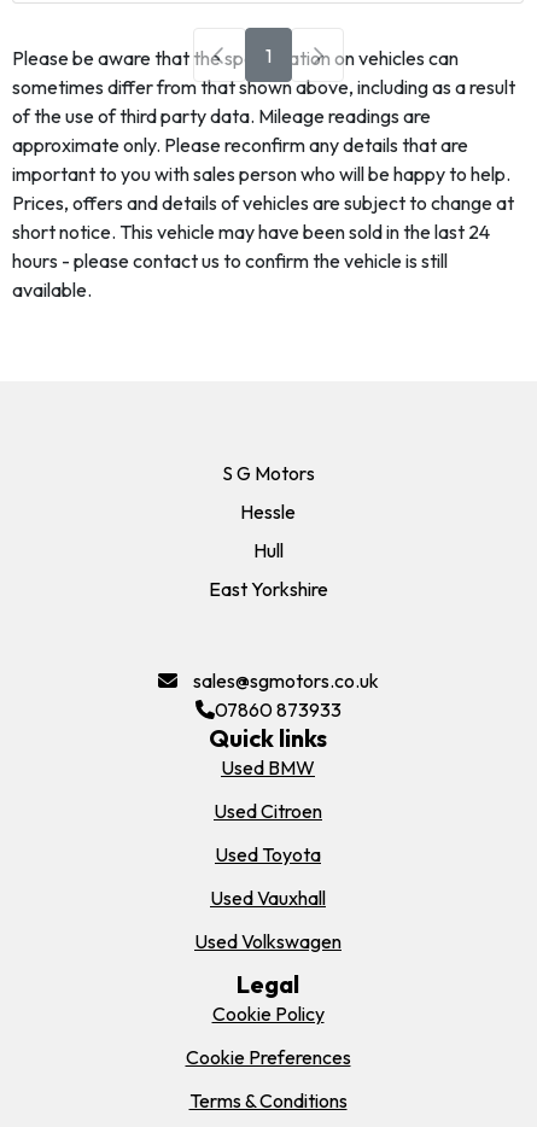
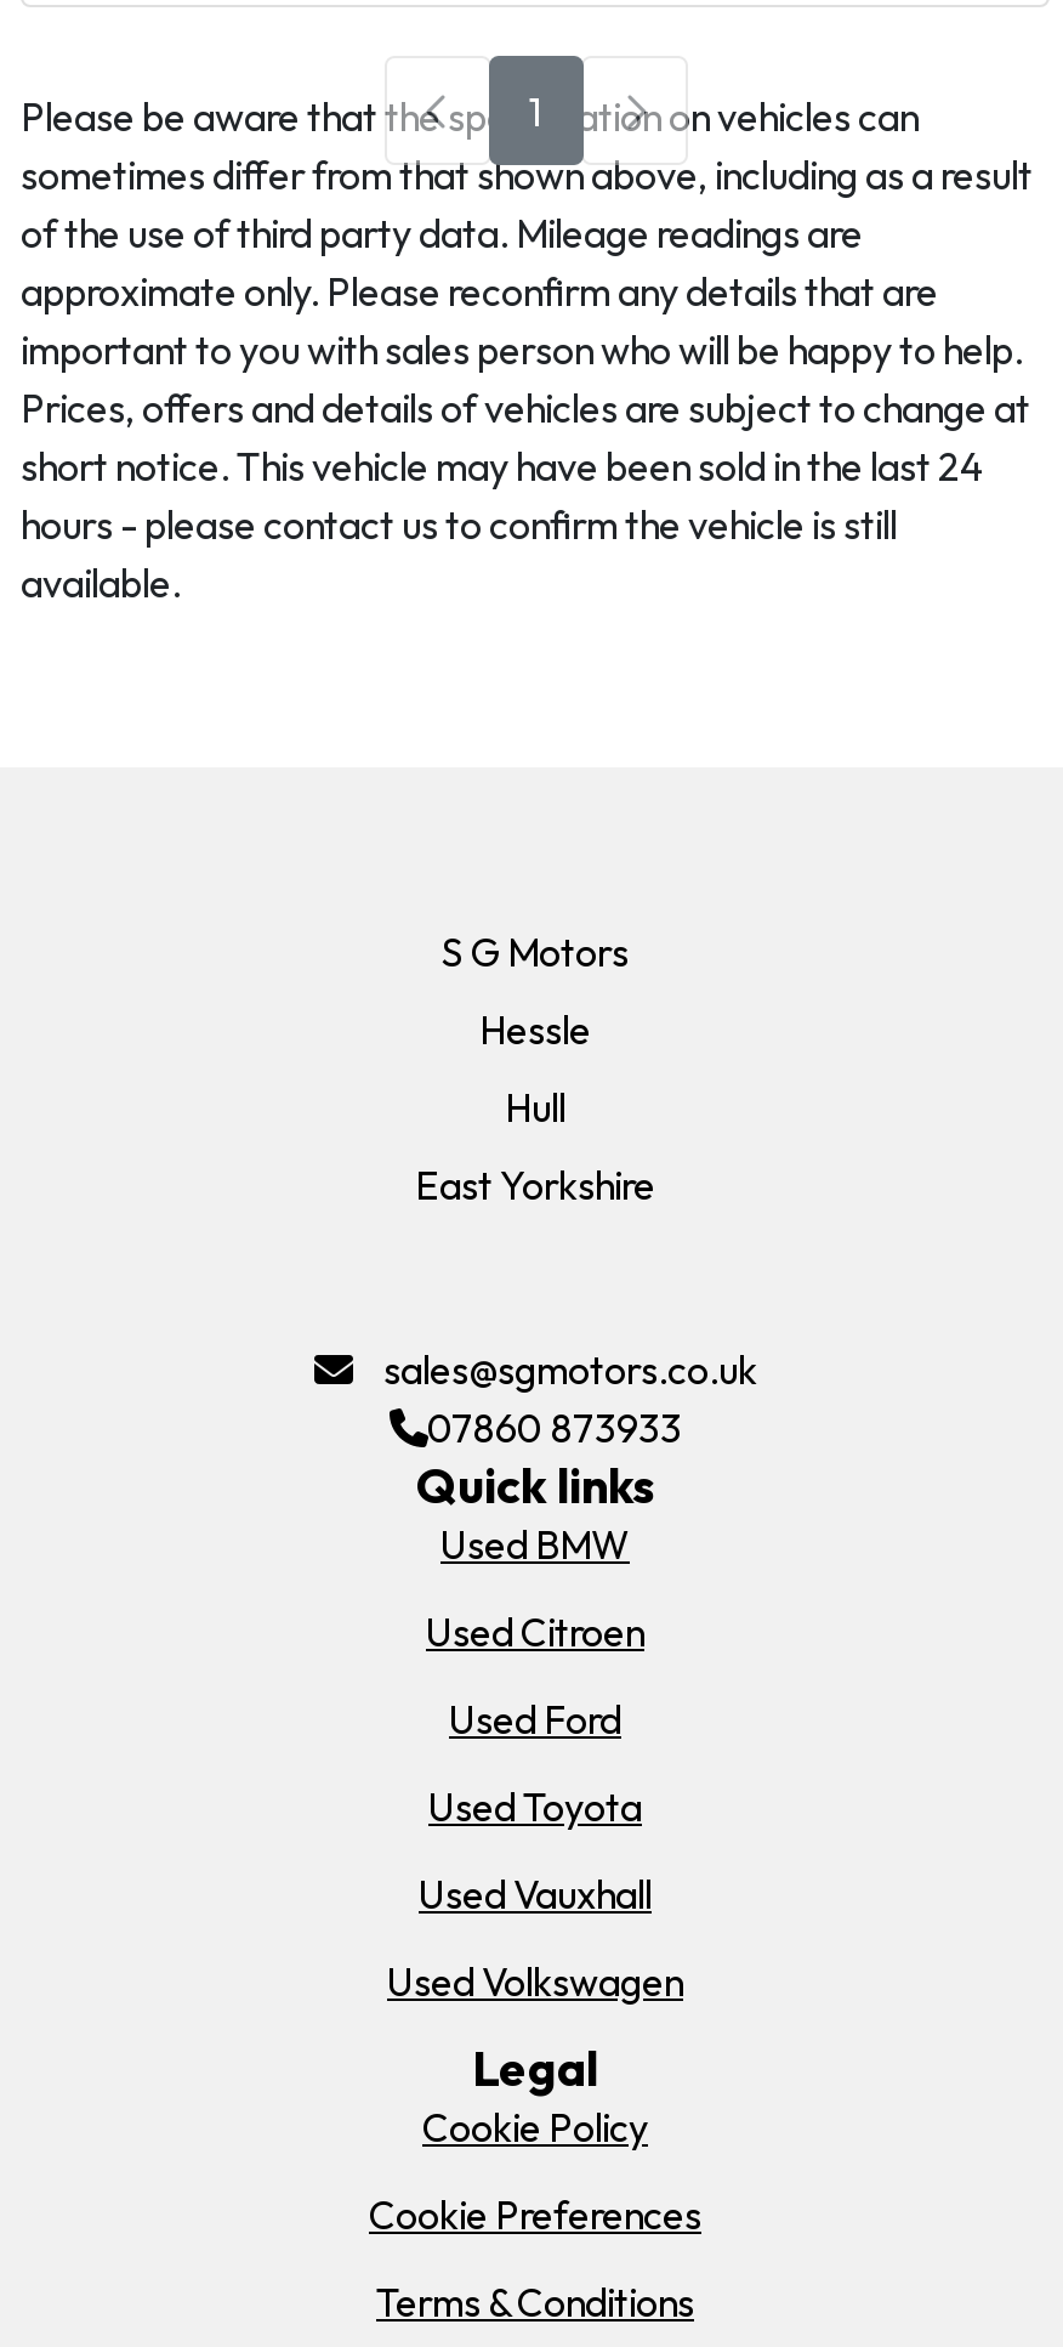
+ Used Ford
